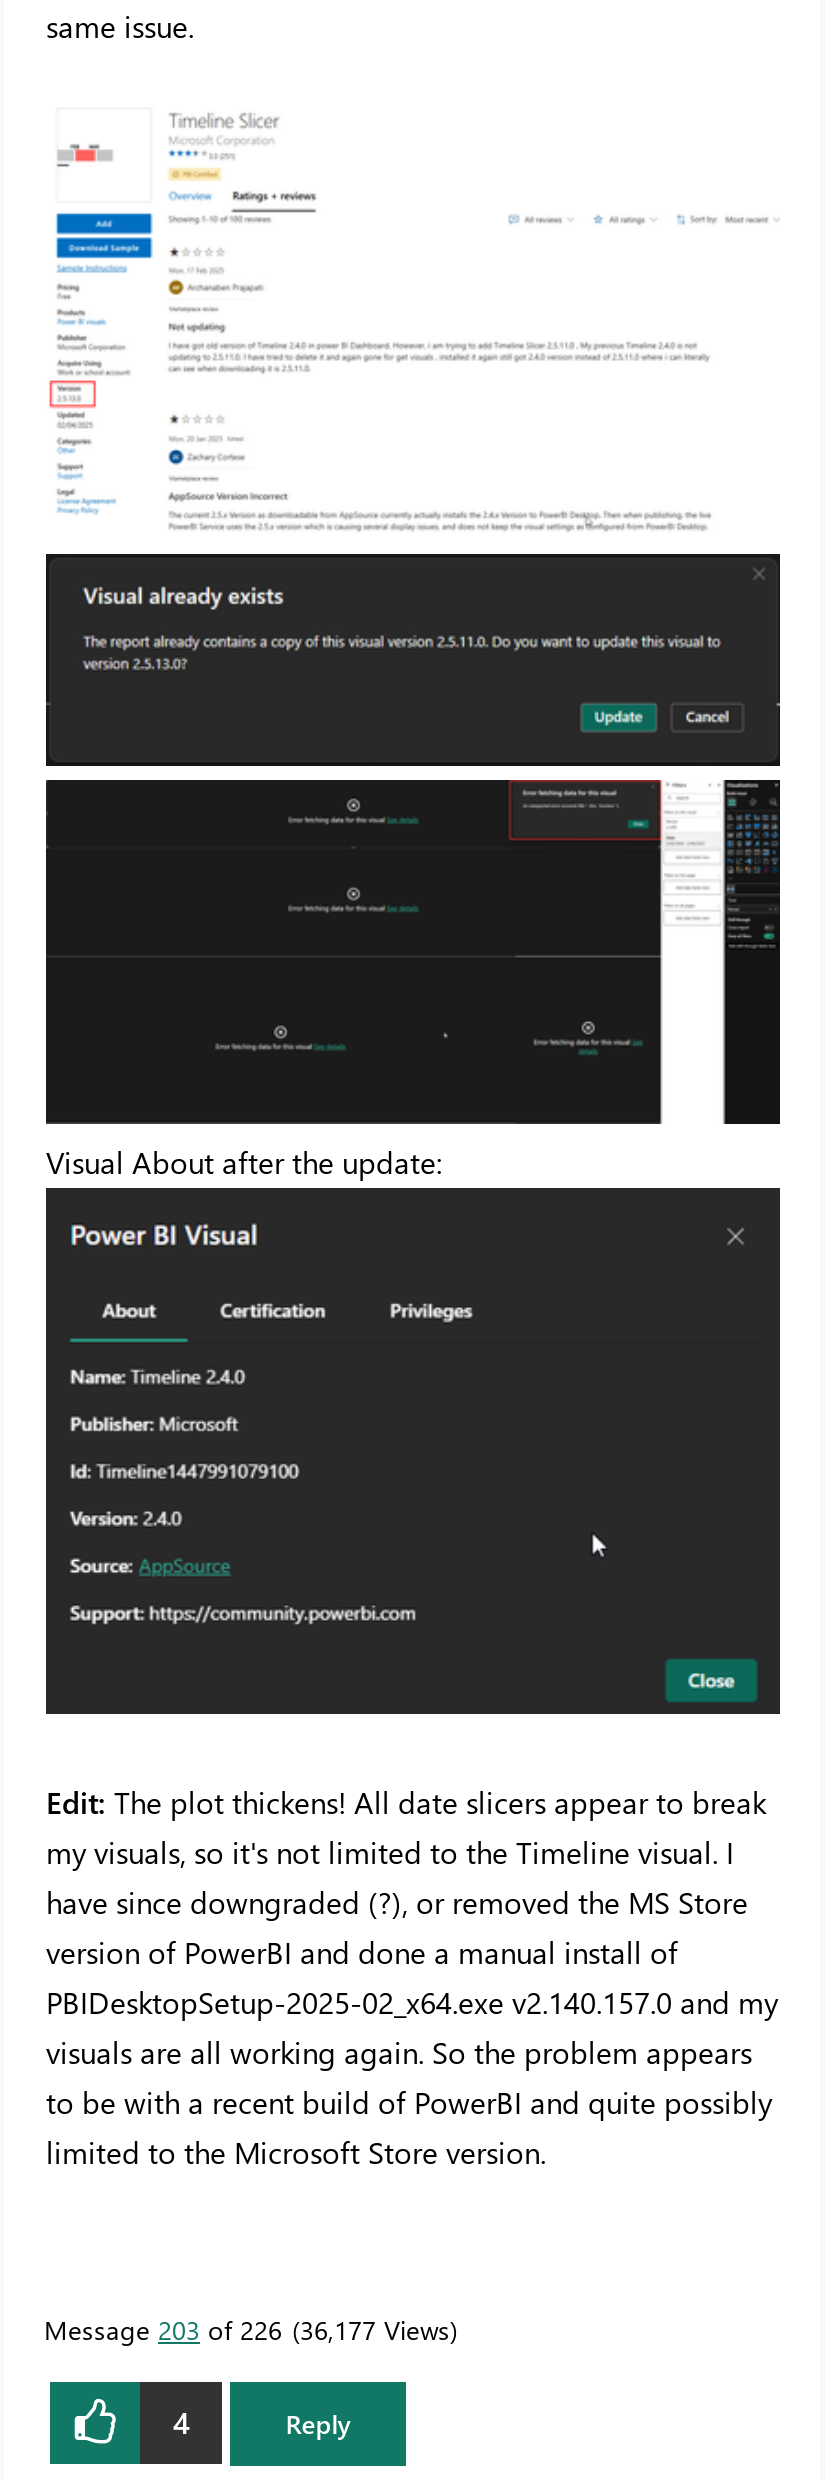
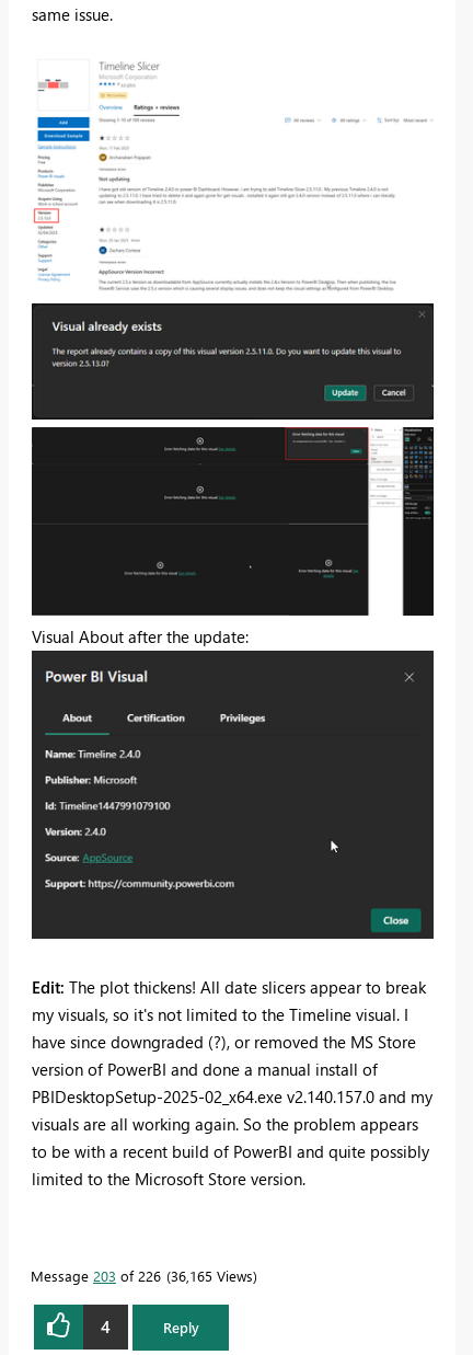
- Message 203 of 226 36,177 Views
+ Message 203 of 226 36,165 Views
